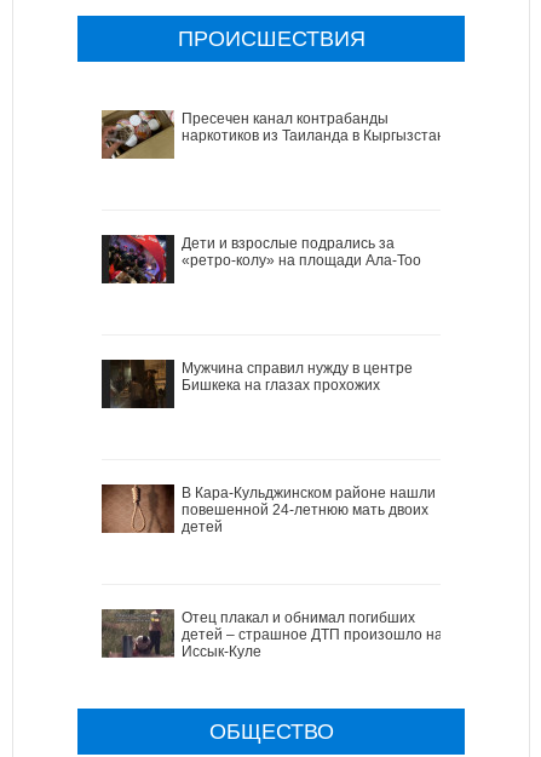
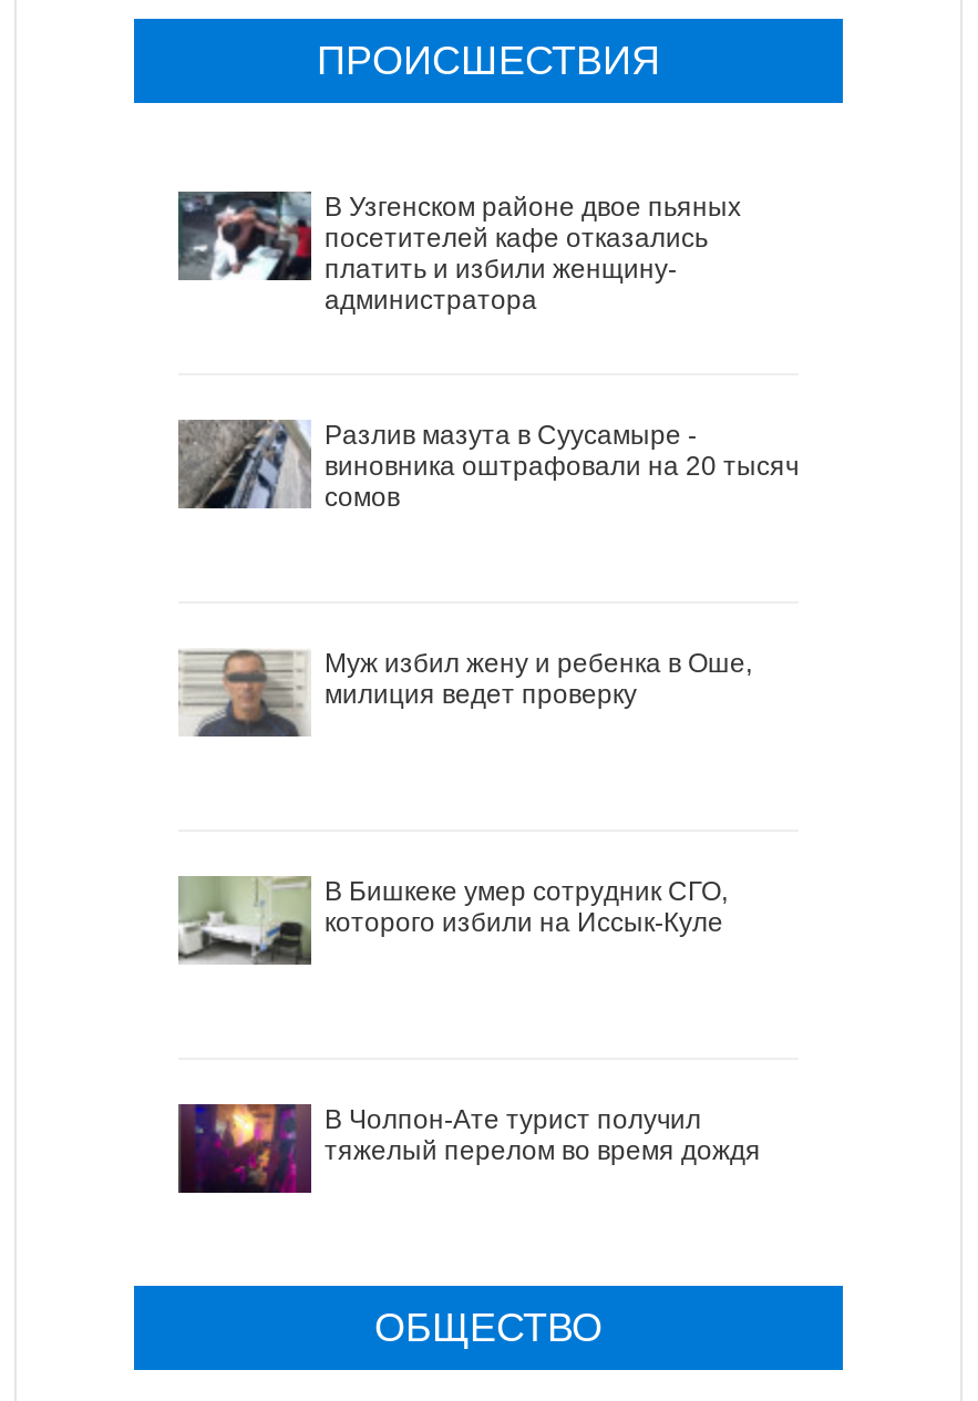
- [image]
- Пресечен канал контрабанды
- наркотиков из Таиланда в Кыргызстан
+ [image]
+ В Узгенском районе двое пьяных
+ посетителей кафе отказались
+ платить и избили женщину-
+ администратора

- [image]
- Дети и взрослые подрались за
- «ретро-колу» на площади Ала-Тоо
+ [image]
+ Разлив мазута в Суусамыре -
+ виновника оштрафовали на 20 тысяч
+ сомов

- [image]
- Мужчина справил нужду в центре
- Бишкека на глазах прохожих
+ [image]
+ Муж избил жену и ребенка в Оше,
+ милиция ведет проверку

- [image]
- В Кара-Кульджинском районе нашли
- повешенной 24-летнюю мать двоих
- детей
+ [image]
+ В Бишкеке умер сотрудник СГО,
+ которого избили на Иссык-Куле

- [image]
- Отец плакал и обнимал погибших
- детей – страшное ДТП произошло на
- Иссык-Куле
+ [image]
+ В Чолпон-Ате турист получил
+ тяжелый перелом во время дождя
